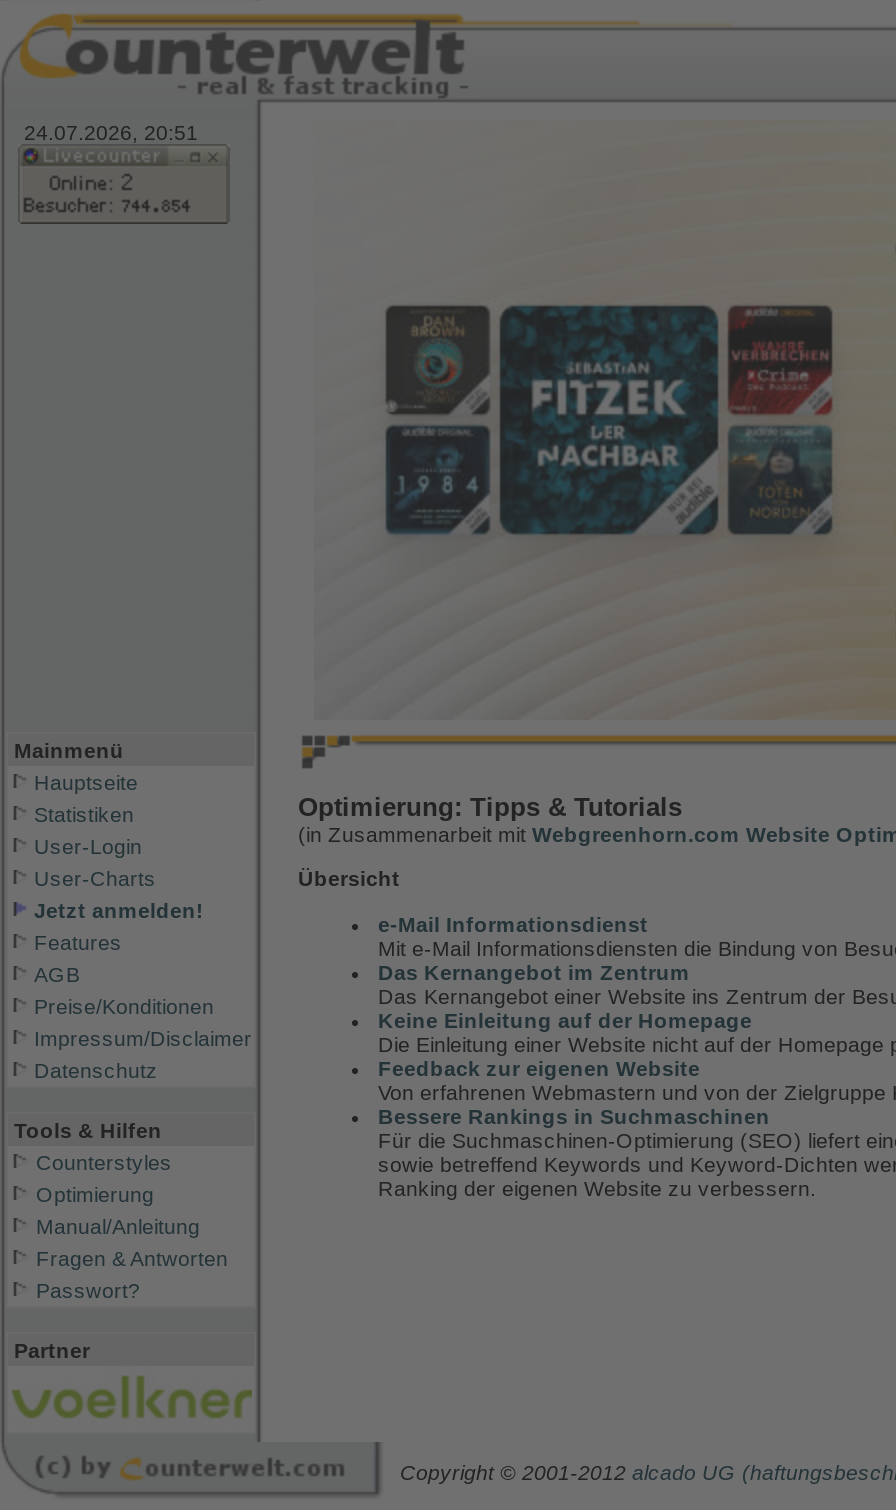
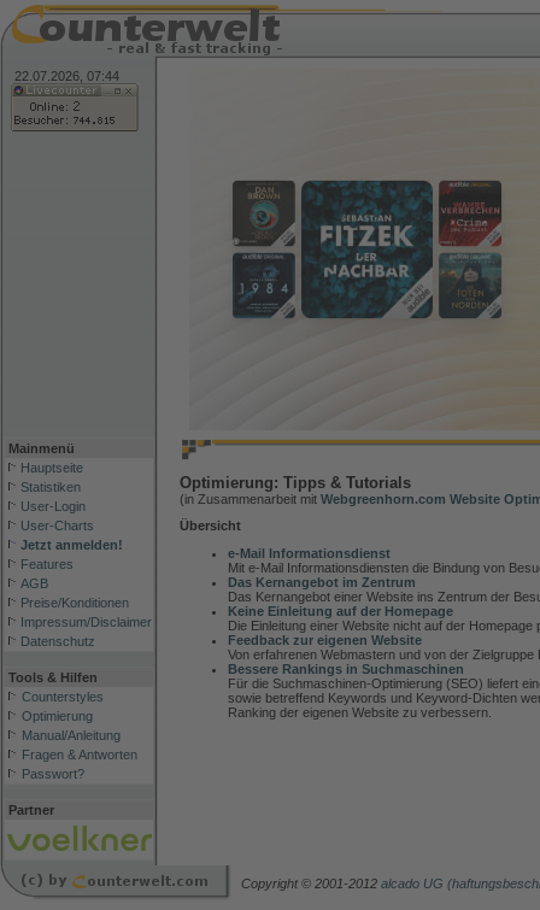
- 24.07.2026, 20:51
+ 22.07.2026, 07:44
